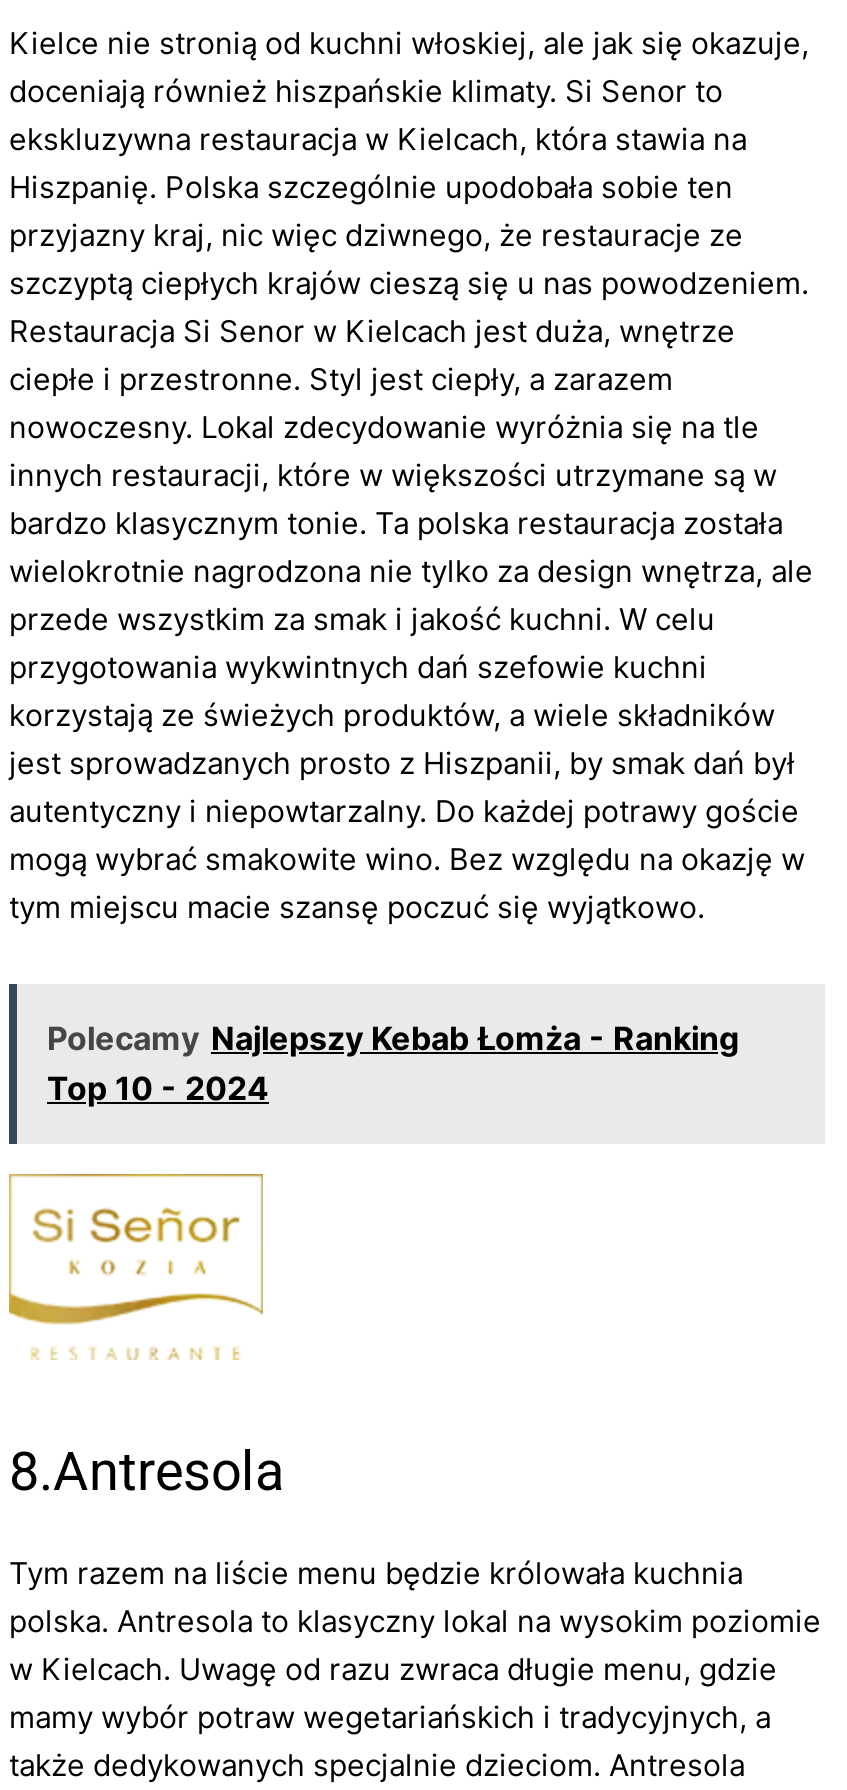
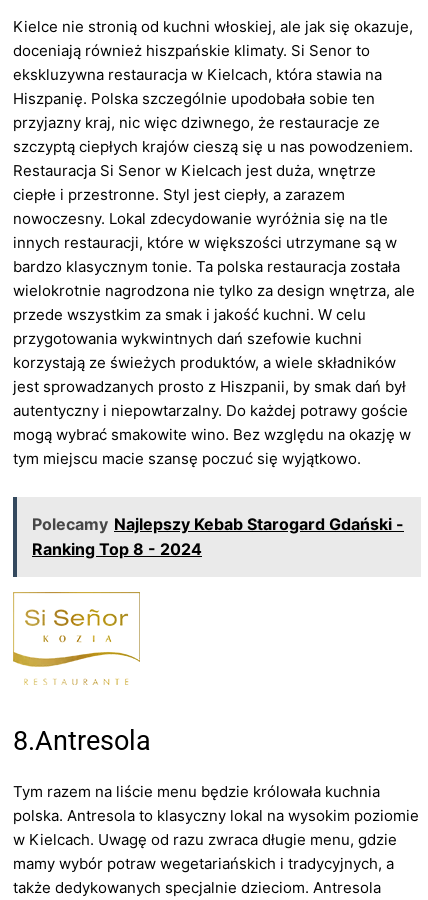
- Polecamy Najlepszy Kebab Łomża - Ranking
- Top 10 - 2024
+ Polecamy Najlepszy Kebab Starogard Gdański -
+ Ranking Top 8 - 2024
